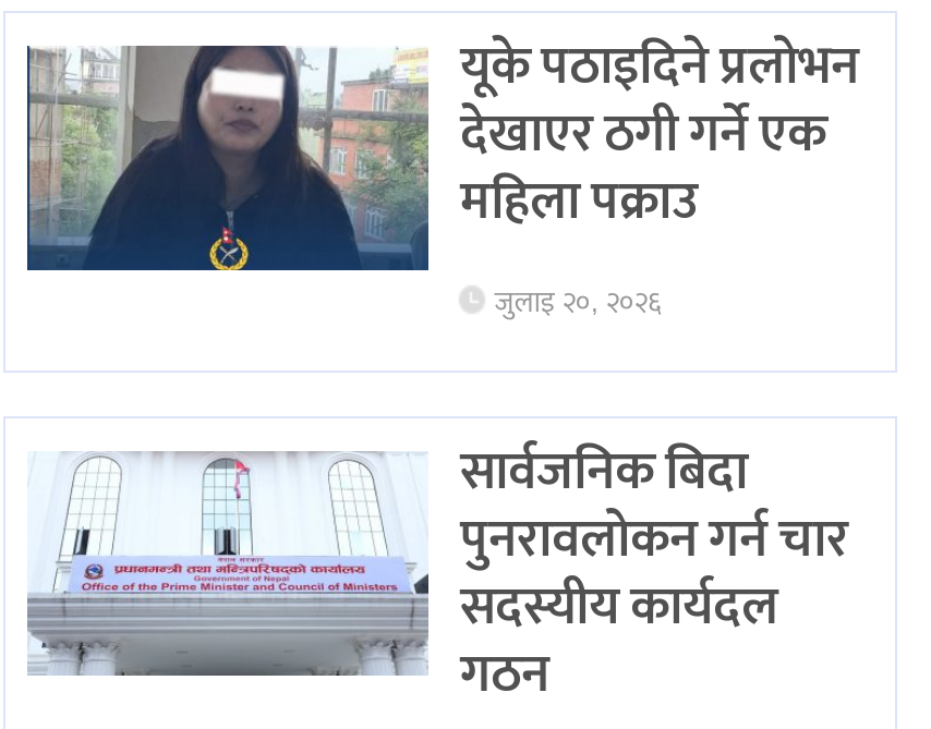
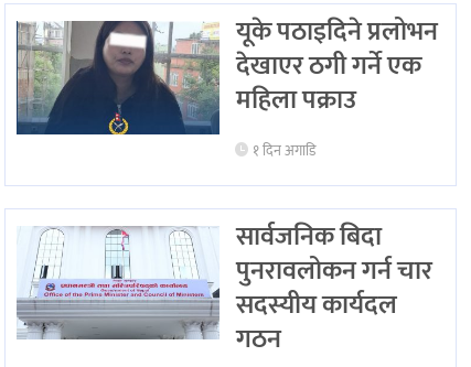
- जुलाइ २०, २०२६
+ १ दिन अगाडि
